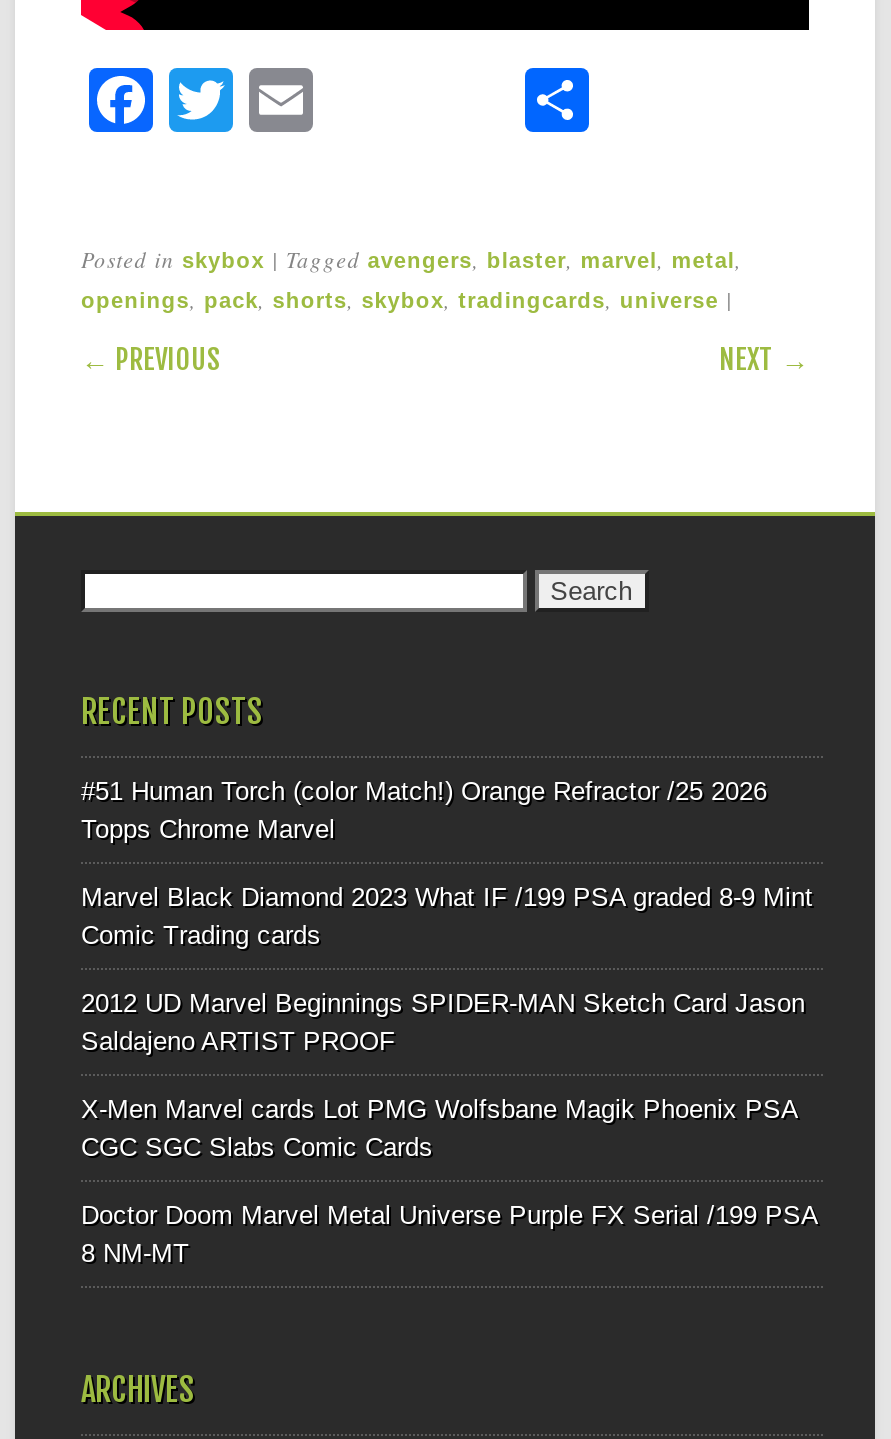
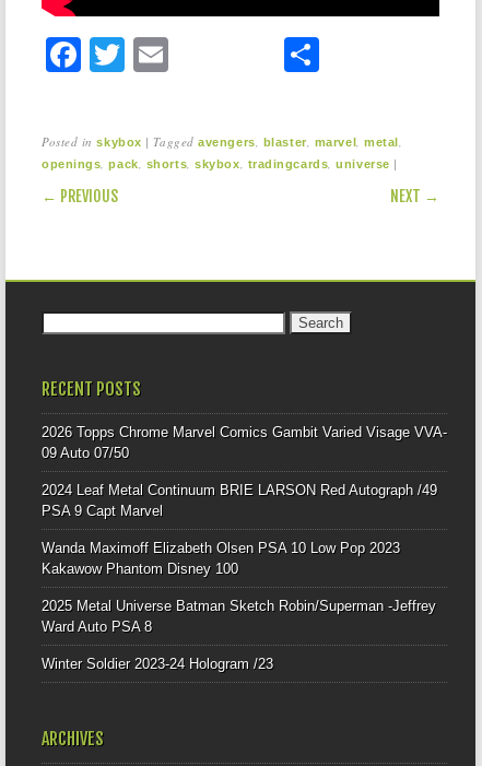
- #51 Human Torch (color Match!) Orange Refractor /25 2026
- Topps Chrome Marvel
+ 2026 Topps Chrome Marvel Comics Gambit Varied Visage VVA-
+ 09 Auto 07/50

- Marvel Black Diamond 2023 What IF /199 PSA graded 8-9 Mint
- Comic Trading cards
+ 2024 Leaf Metal Continuum BRIE LARSON Red Autograph /49
+ PSA 9 Capt Marvel

- 2012 UD Marvel Beginnings SPIDER-MAN Sketch Card Jason
- Saldajeno ARTIST PROOF
+ Wanda Maximoff Elizabeth Olsen PSA 10 Low Pop 2023
+ Kakawow Phantom Disney 100

- X-Men Marvel cards Lot PMG Wolfsbane Magik Phoenix PSA
- CGC SGC Slabs Comic Cards
+ 2025 Metal Universe Batman Sketch Robin/Superman -Jeffrey
+ Ward Auto PSA 8

- Doctor Doom Marvel Metal Universe Purple FX Serial /199 PSA
- 8 NM-MT
+ Winter Soldier 2023-24 Hologram /23
